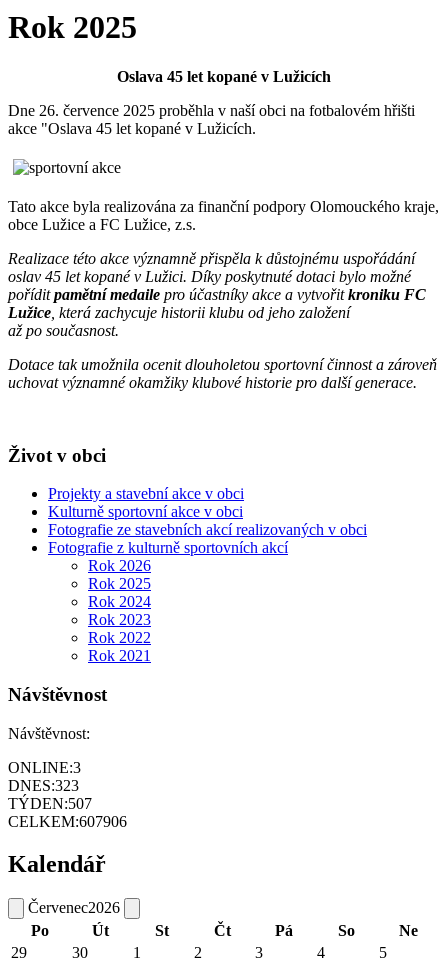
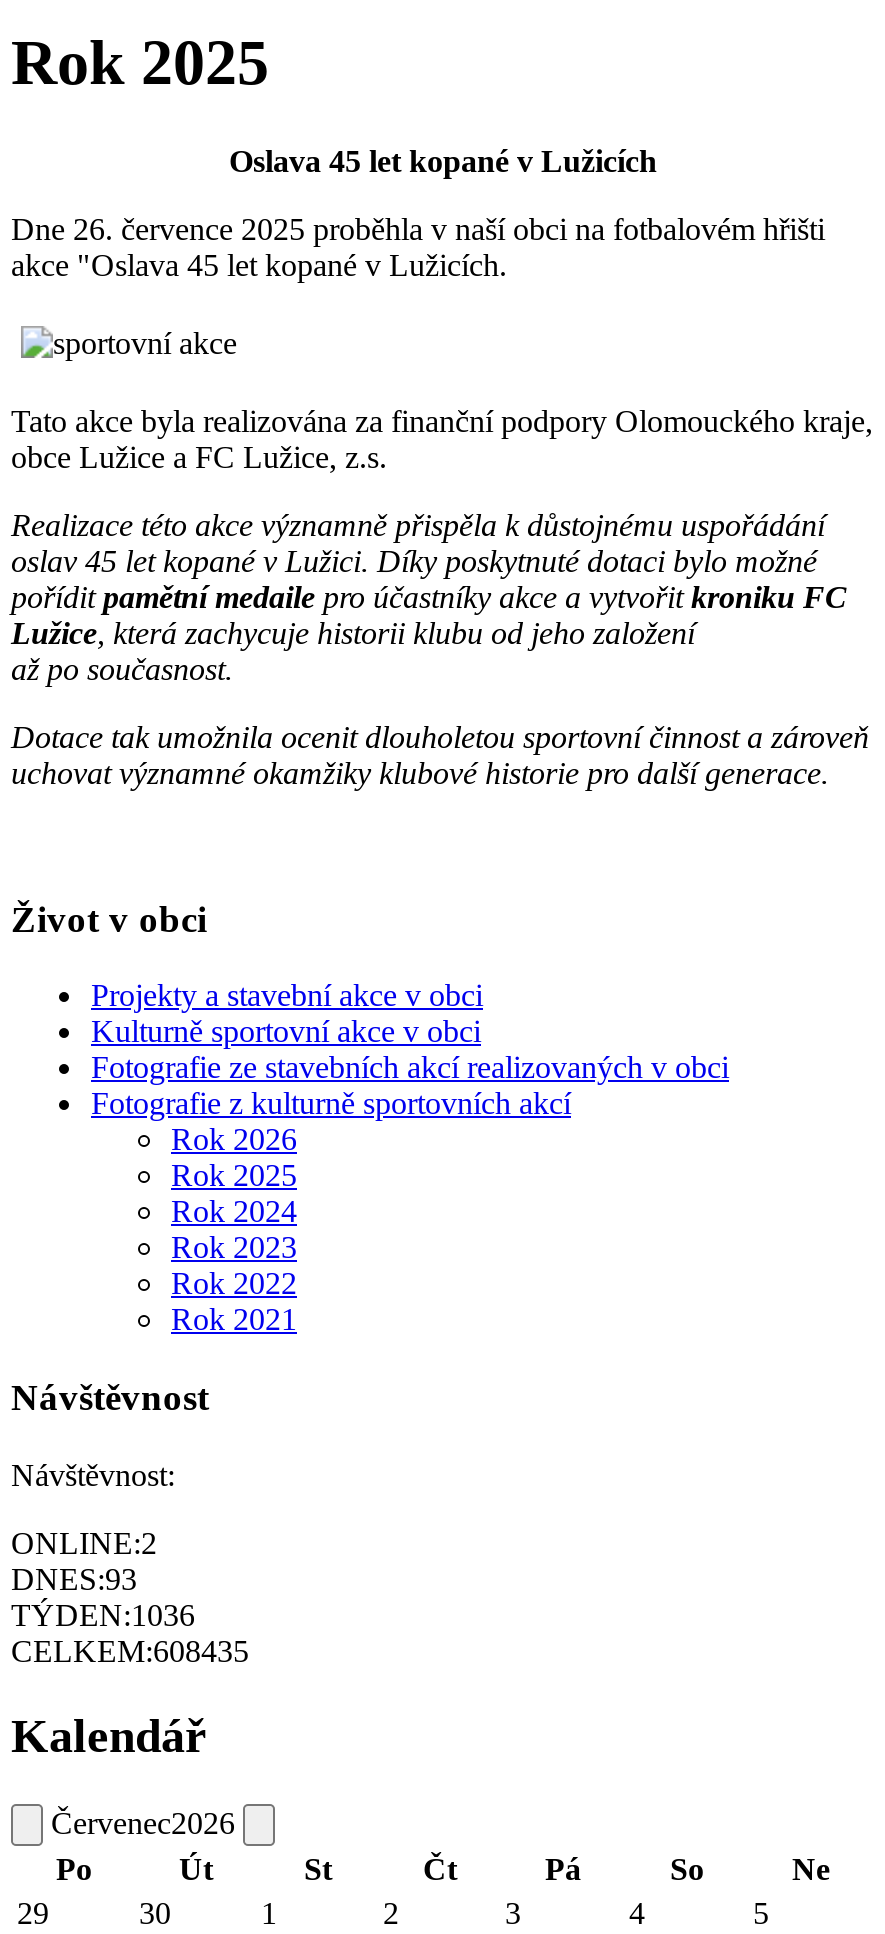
- ONLINE:3
+ ONLINE:2

- DNES:323
+ DNES:93

- TÝDEN:507
+ TÝDEN:1036

- CELKEM:607906
+ CELKEM:608435
